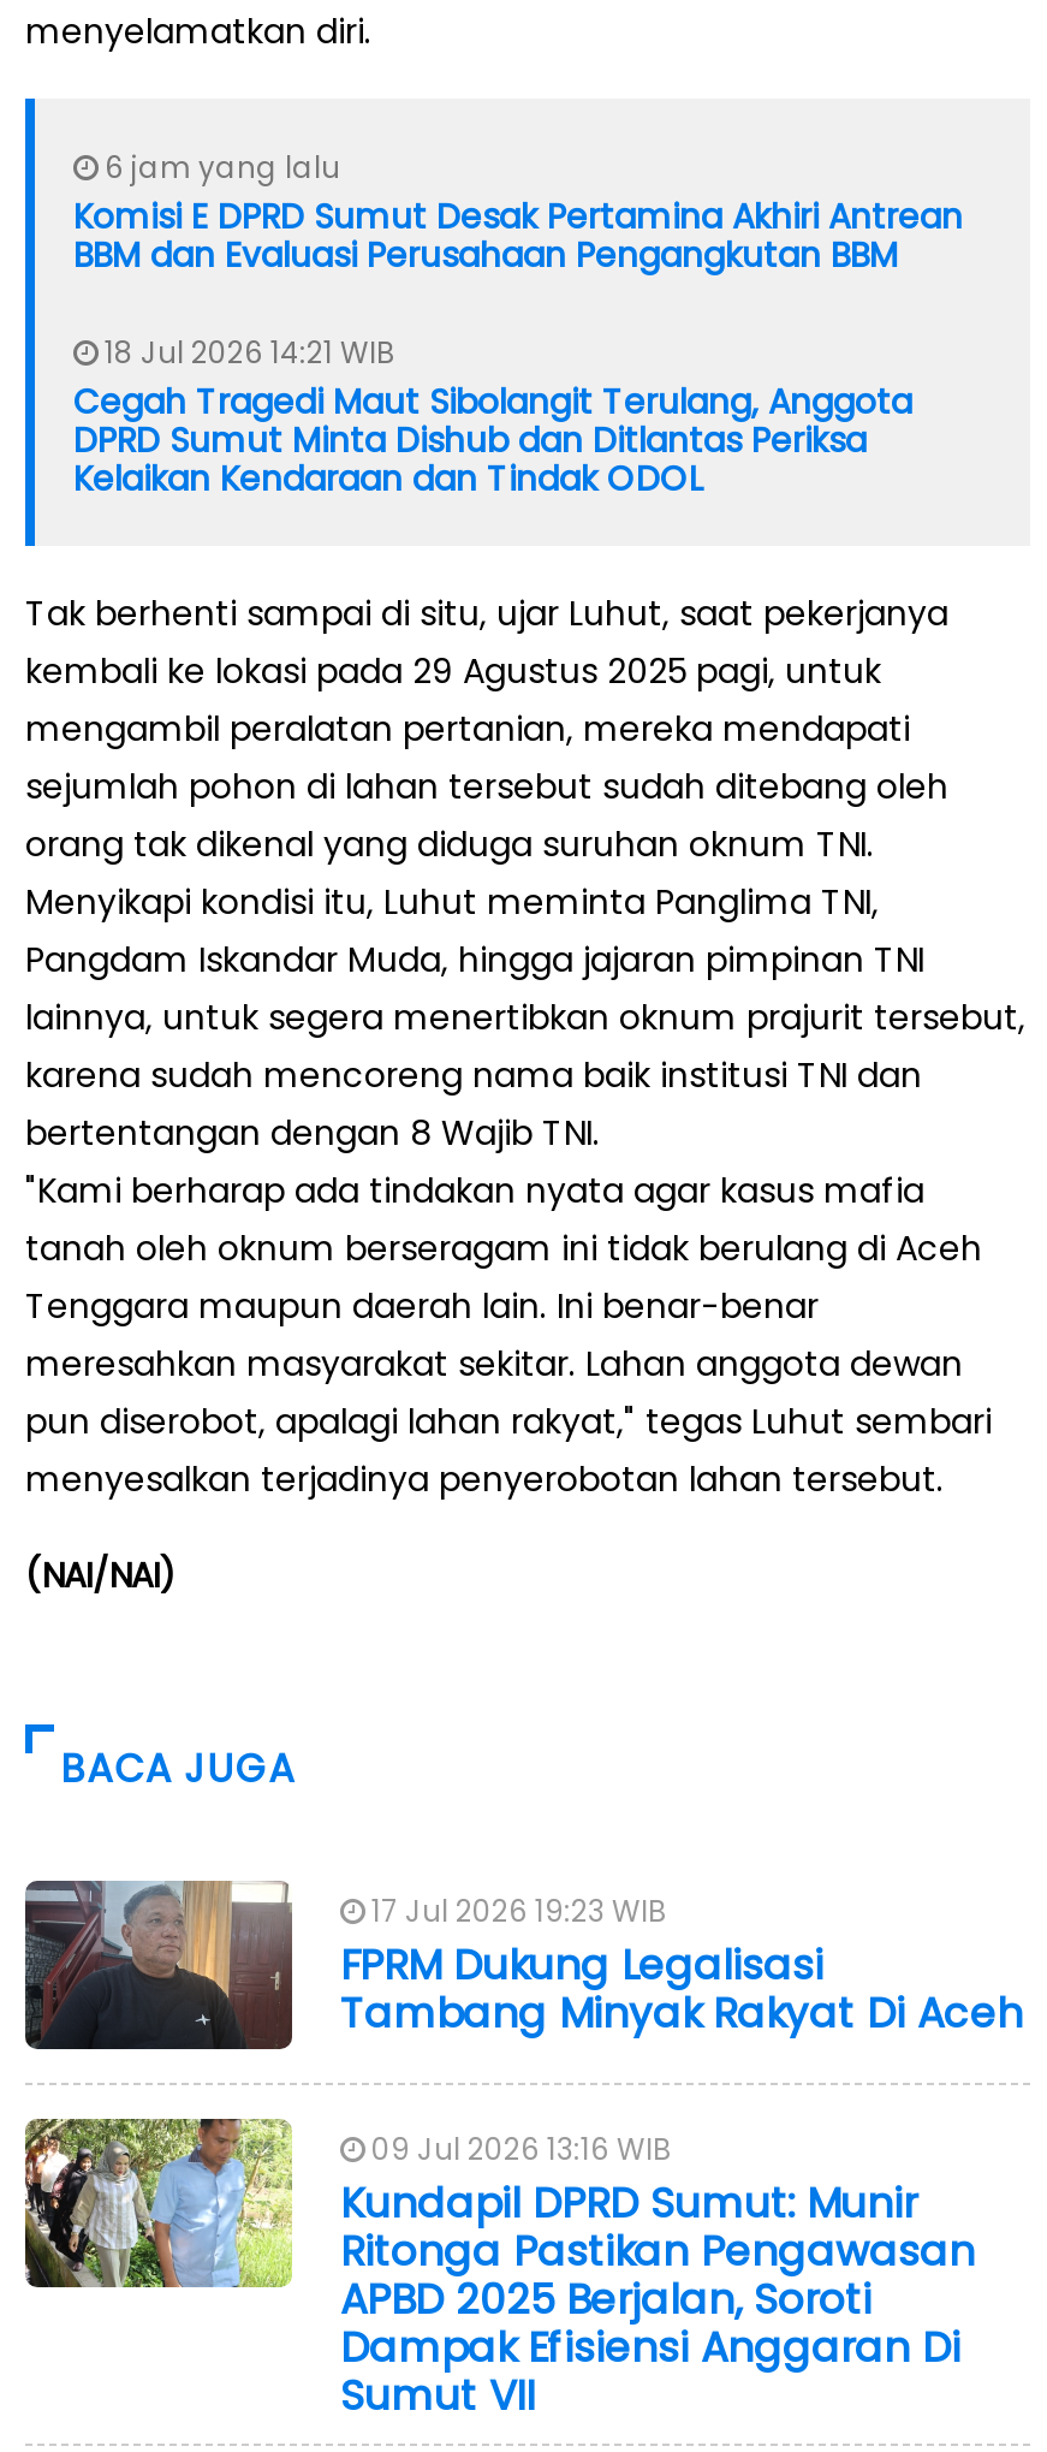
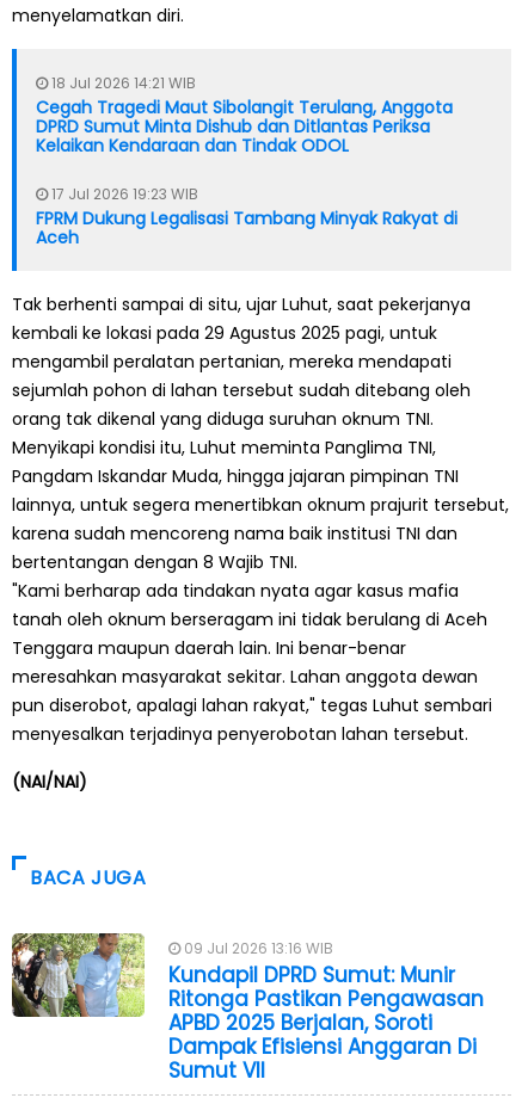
- 6 jam yang lalu
- Komisi E DPRD Sumut Desak Pertamina Akhiri Antrean
- BBM dan Evaluasi Perusahaan Pengangkutan BBM

+ 17 Jul 2026 19:23 WIB
+ FPRM Dukung Legalisasi Tambang Minyak Rakyat di
+ Aceh

- [image]
- 17 Jul 2026 19:23 WIB
- FPRM Dukung Legalisasi
- Tambang Minyak Rakyat Di Aceh
